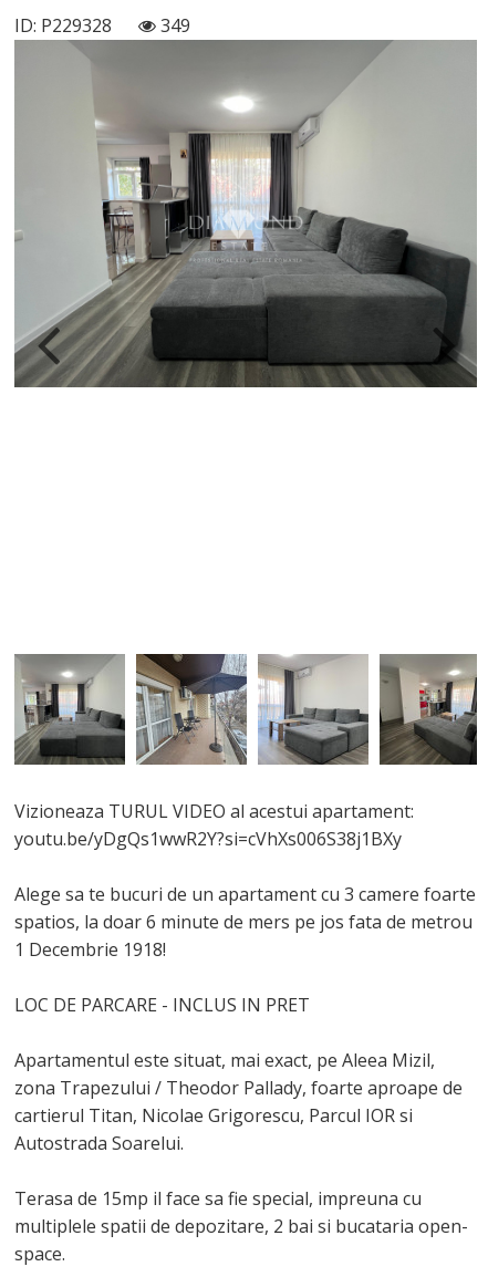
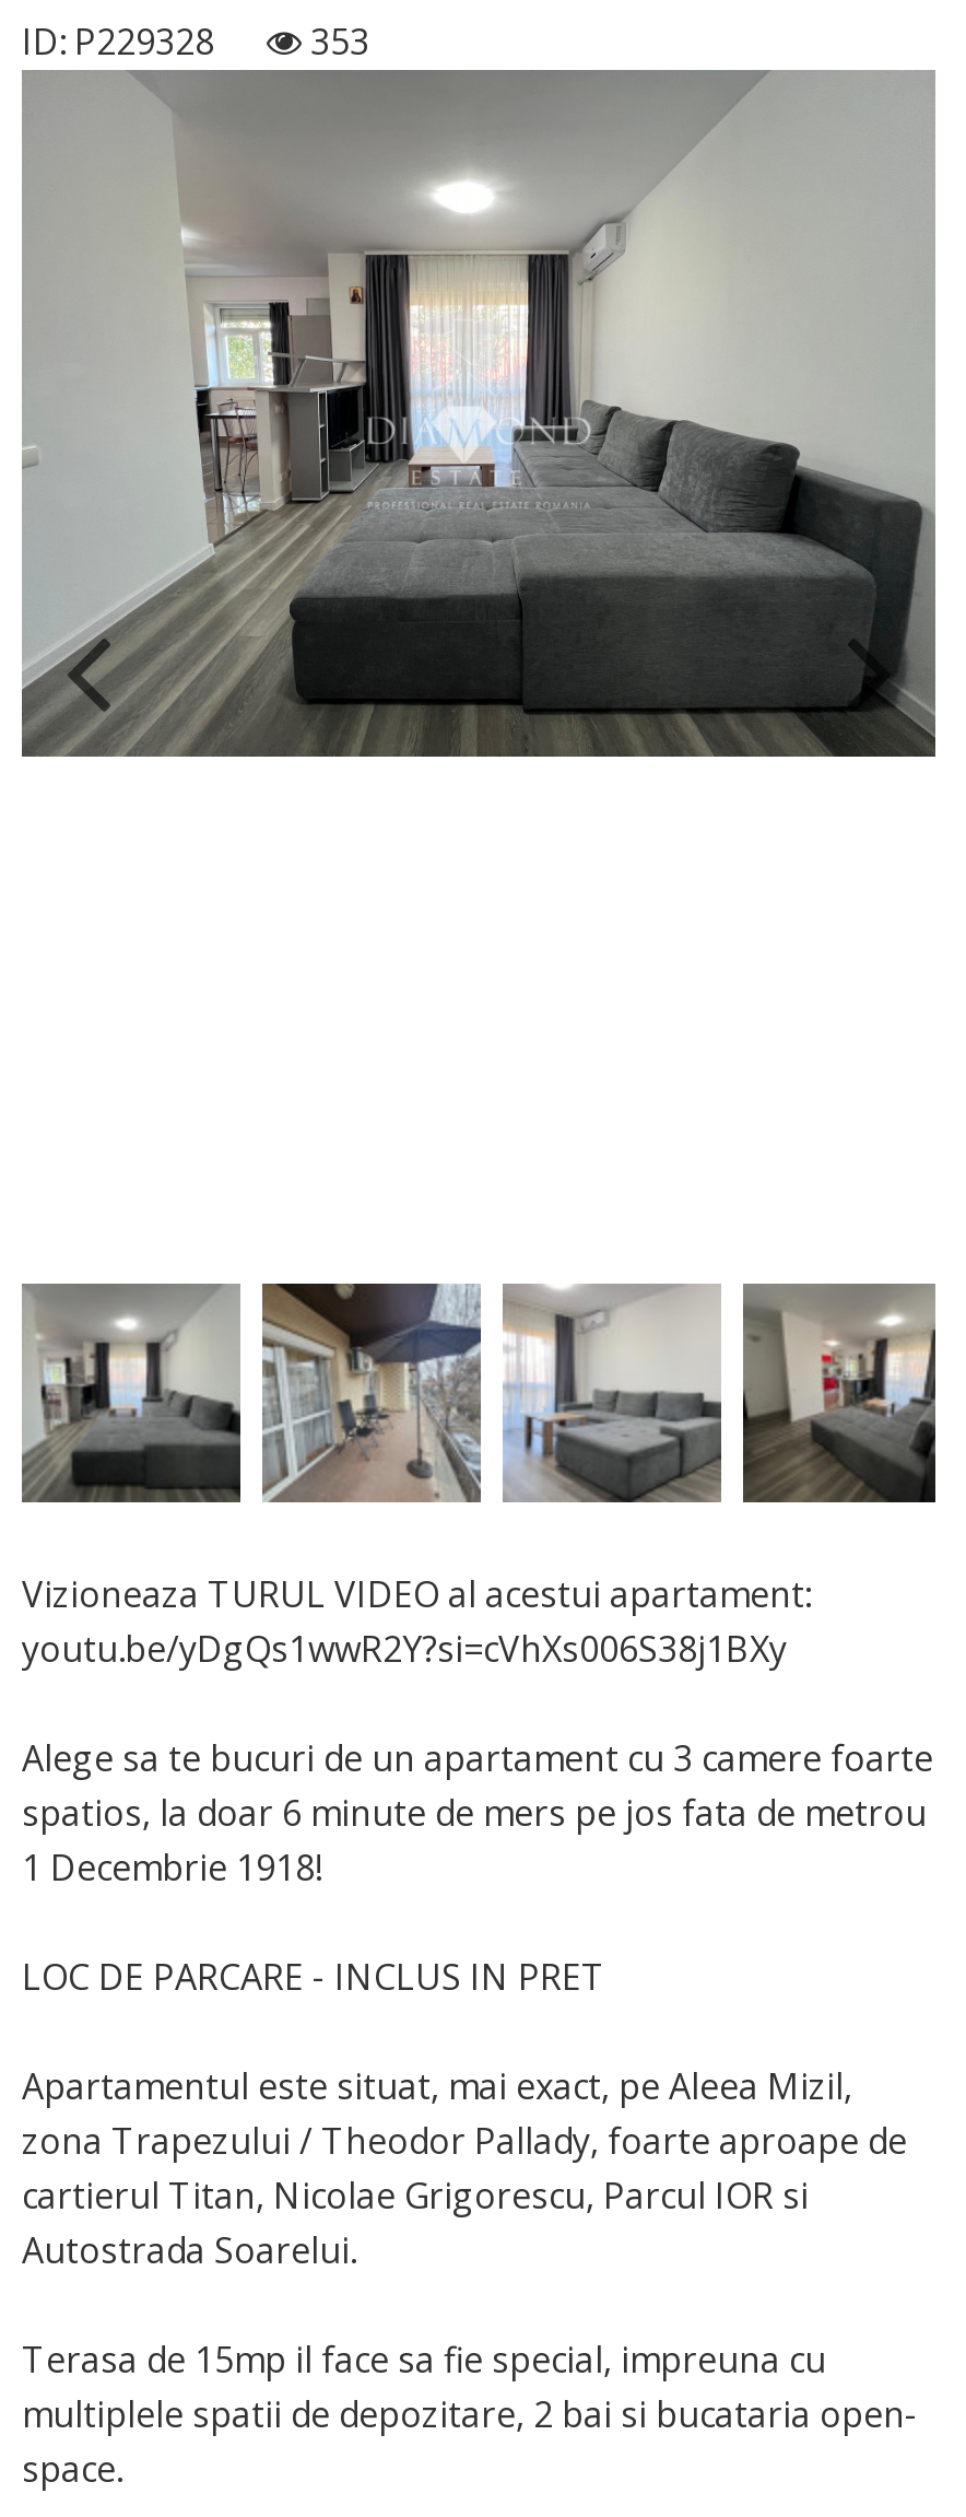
- ID: P229328 349
+ ID: P229328 353
